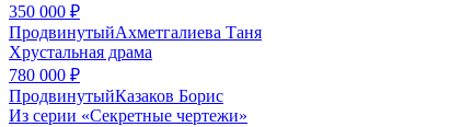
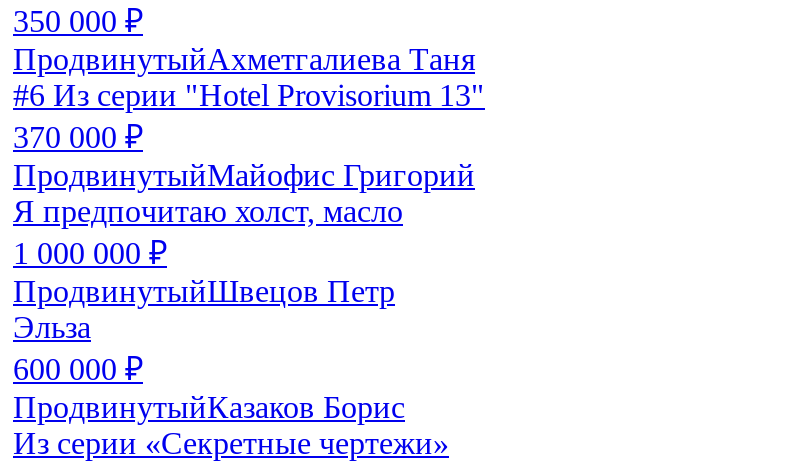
- Хрустальная драма
- 780 000 ₽
+ #6 Из серии "Hotel Provisorium 13"
+ 370 000 ₽
+ ПродвинутыйМайофис Григорий
+ Я предпочитаю холст, масло
+ 1 000 000 ₽
+ ПродвинутыйШвецов Петр
+ Эльза
+ 600 000 ₽
